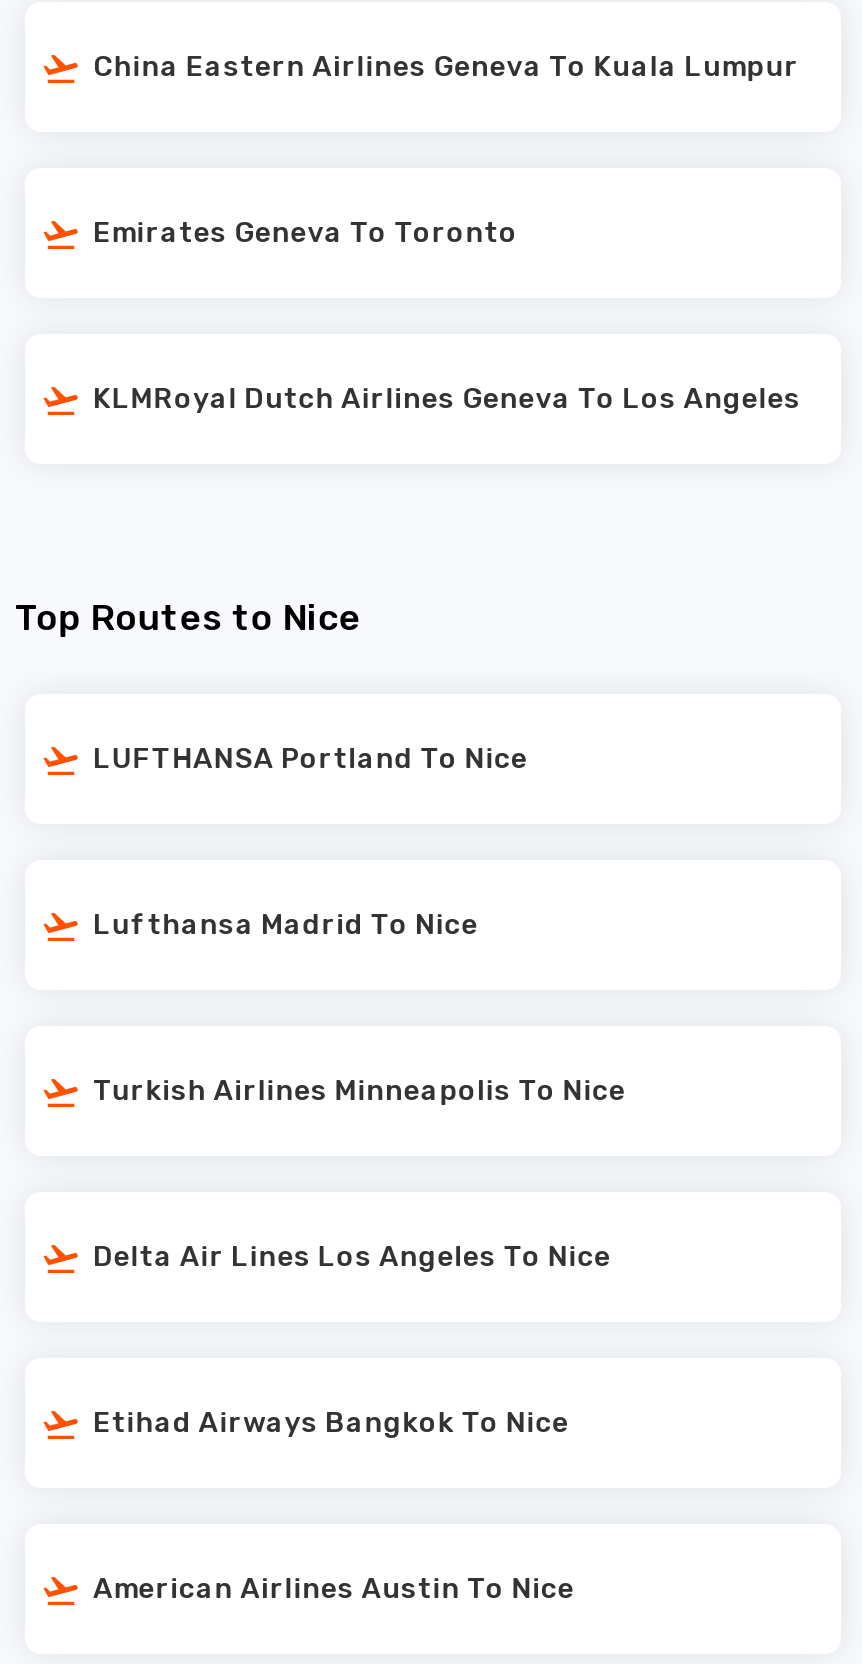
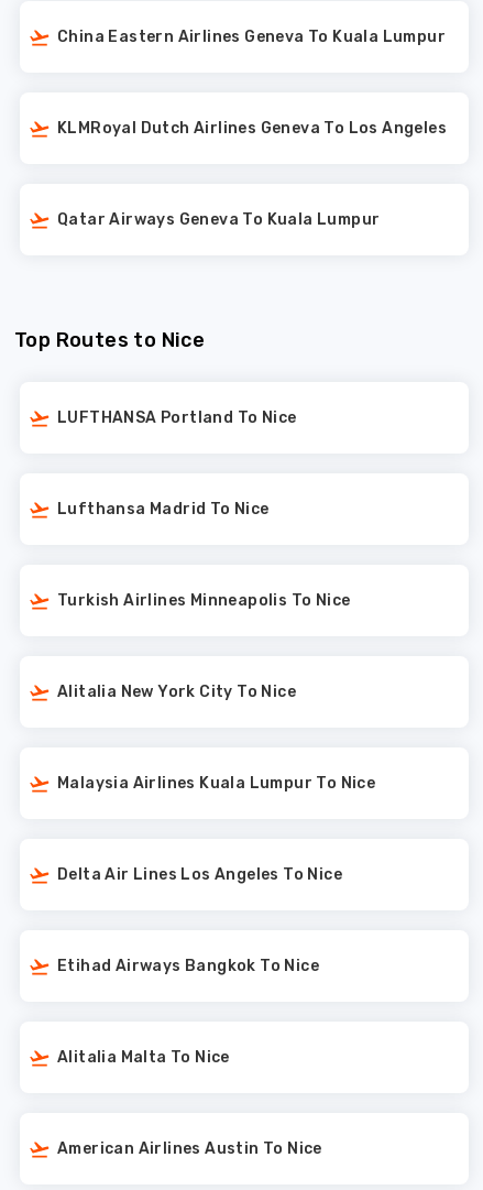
- Emirates Geneva To Toronto

moved up: KLMRoyal Dutch Airlines Geneva To Los Angeles

+ Qatar Airways Geneva To Kuala Lumpur

+ Alitalia New York City To Nice

+ Malaysia Airlines Kuala Lumpur To Nice

+ Alitalia Malta To Nice
